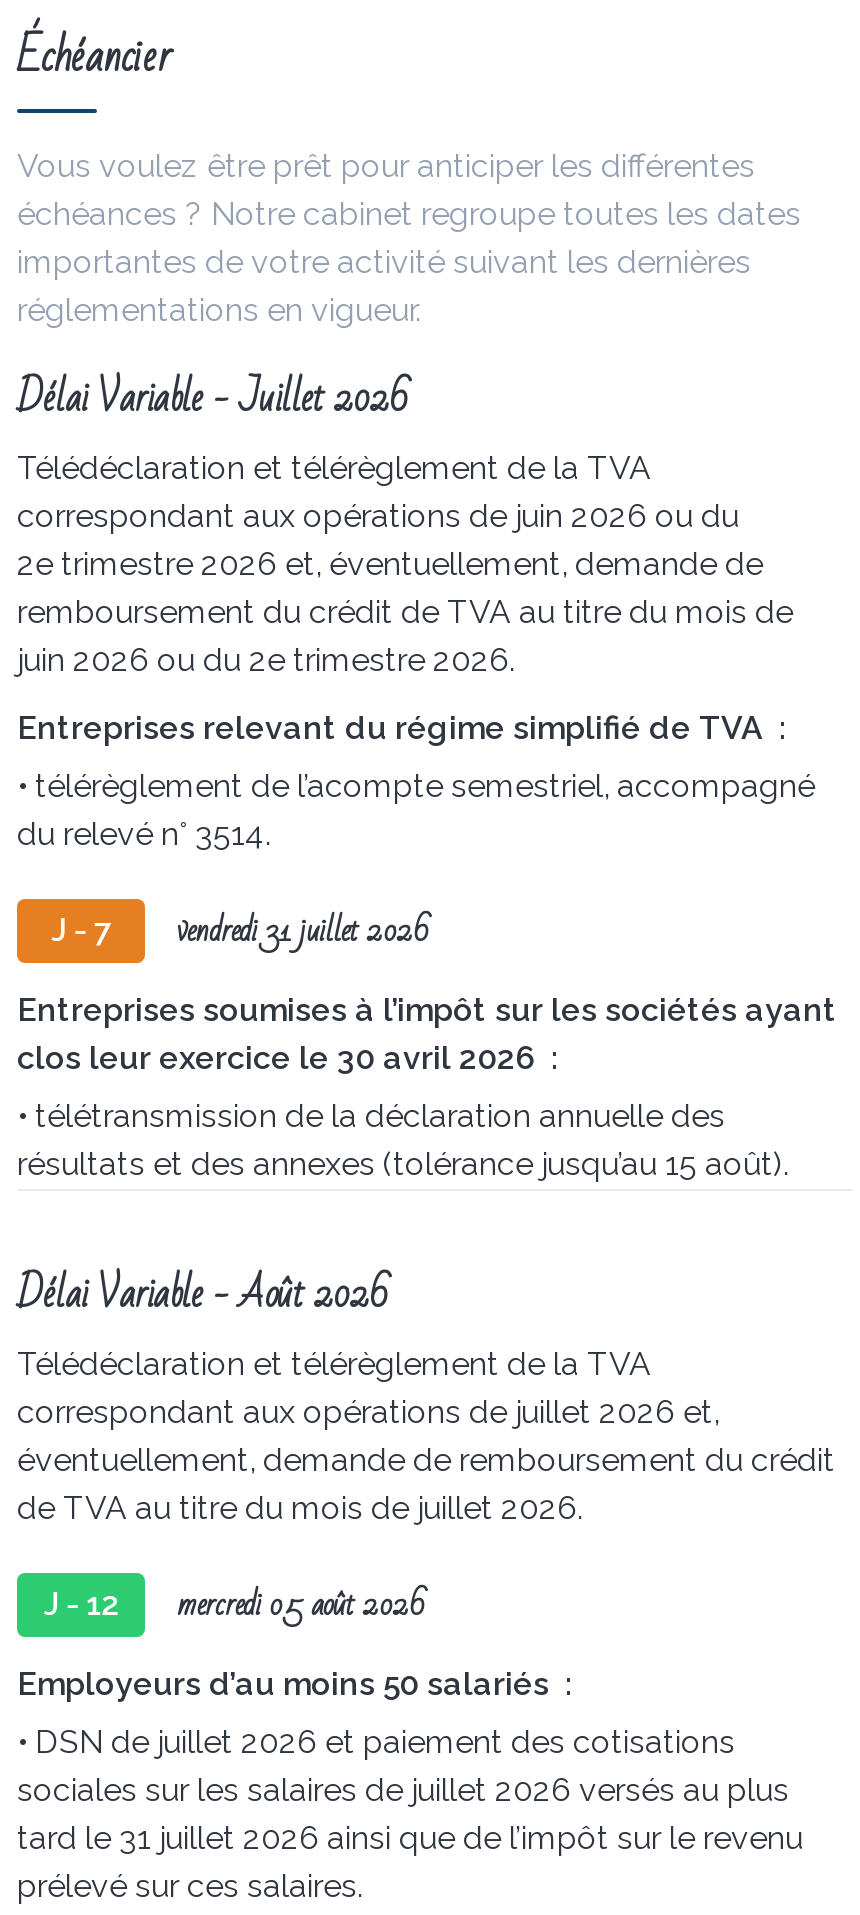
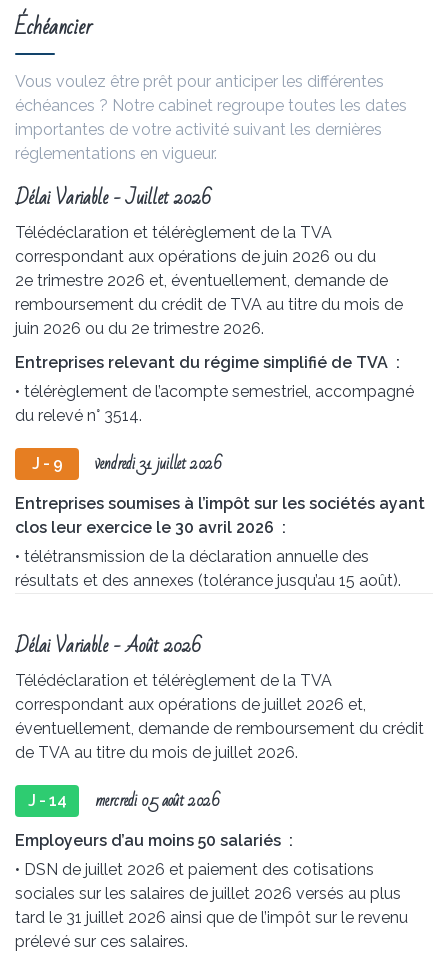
- J - 7
+ J - 9

- J - 12
+ J - 14
